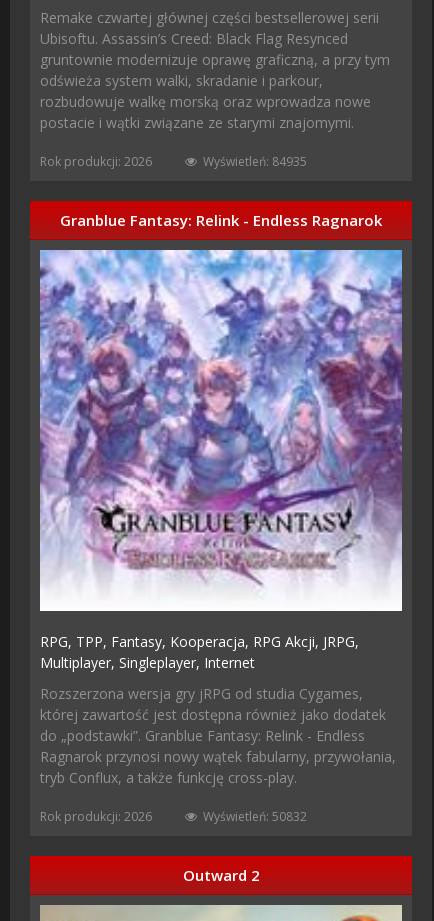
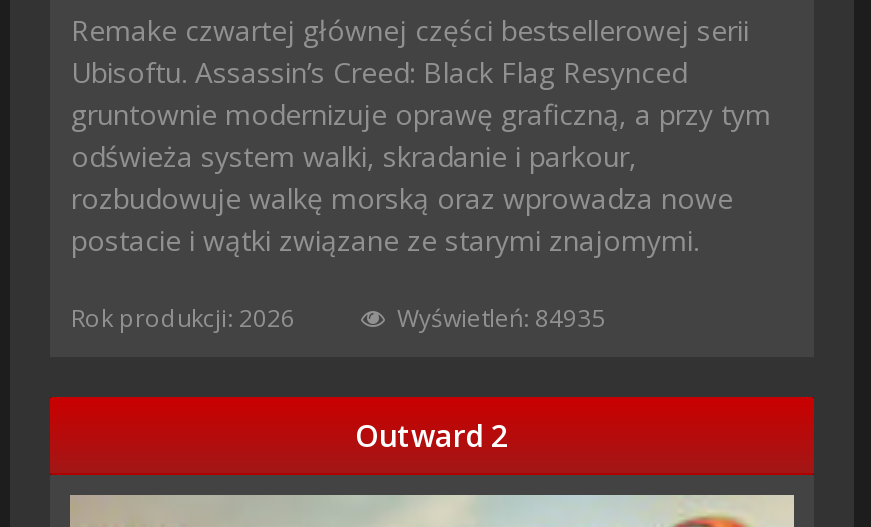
- Granblue Fantasy: Relink - Endless Ragnarok

- [image]
- RPG, TPP, Fantasy, Kooperacja, RPG Akcji, JRPG,
- Multiplayer, Singleplayer, Internet
- Rozszerzona wersja gry jRPG od studia Cygames,
- której zawartość jest dostępna również jako dodatek
- do „podstawki”. Granblue Fantasy: Relink - Endless
- Ragnarok przynosi nowy wątek fabularny, przywołania,
- tryb Conflux, a także funkcję cross-play.
- Rok produkcji: 2026
- Wyświetleń: 50832
